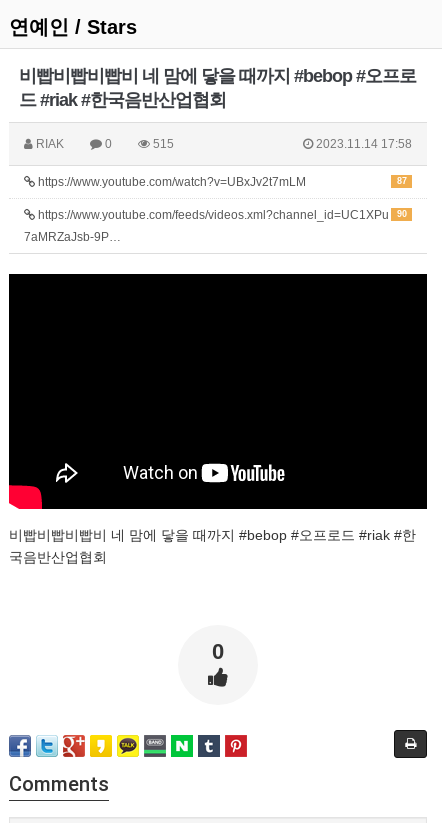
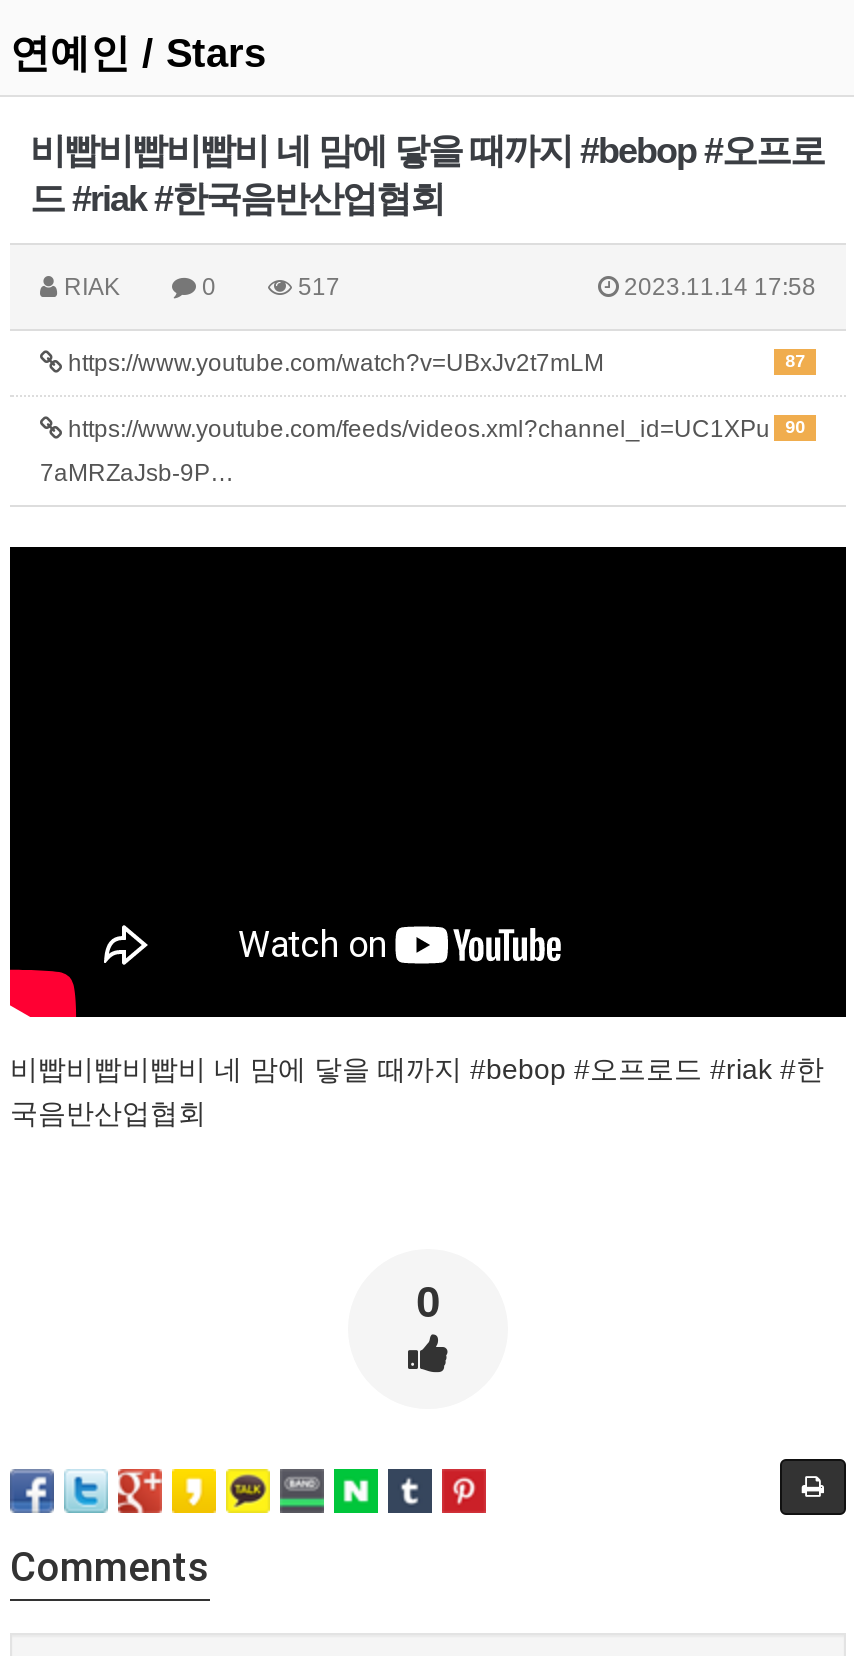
- 515
+ 517
